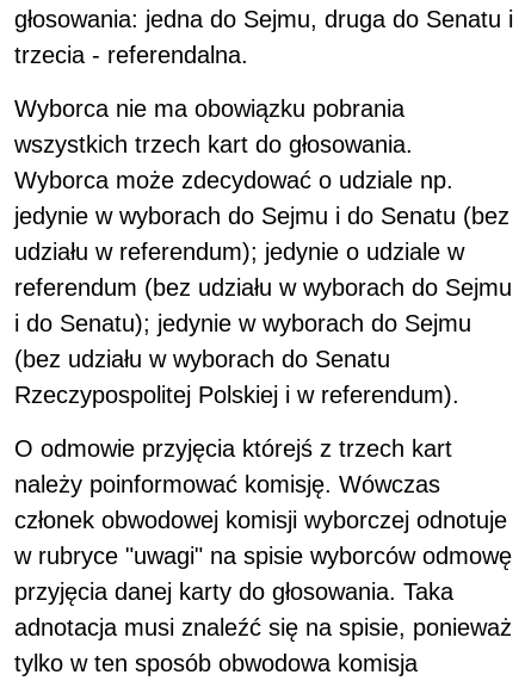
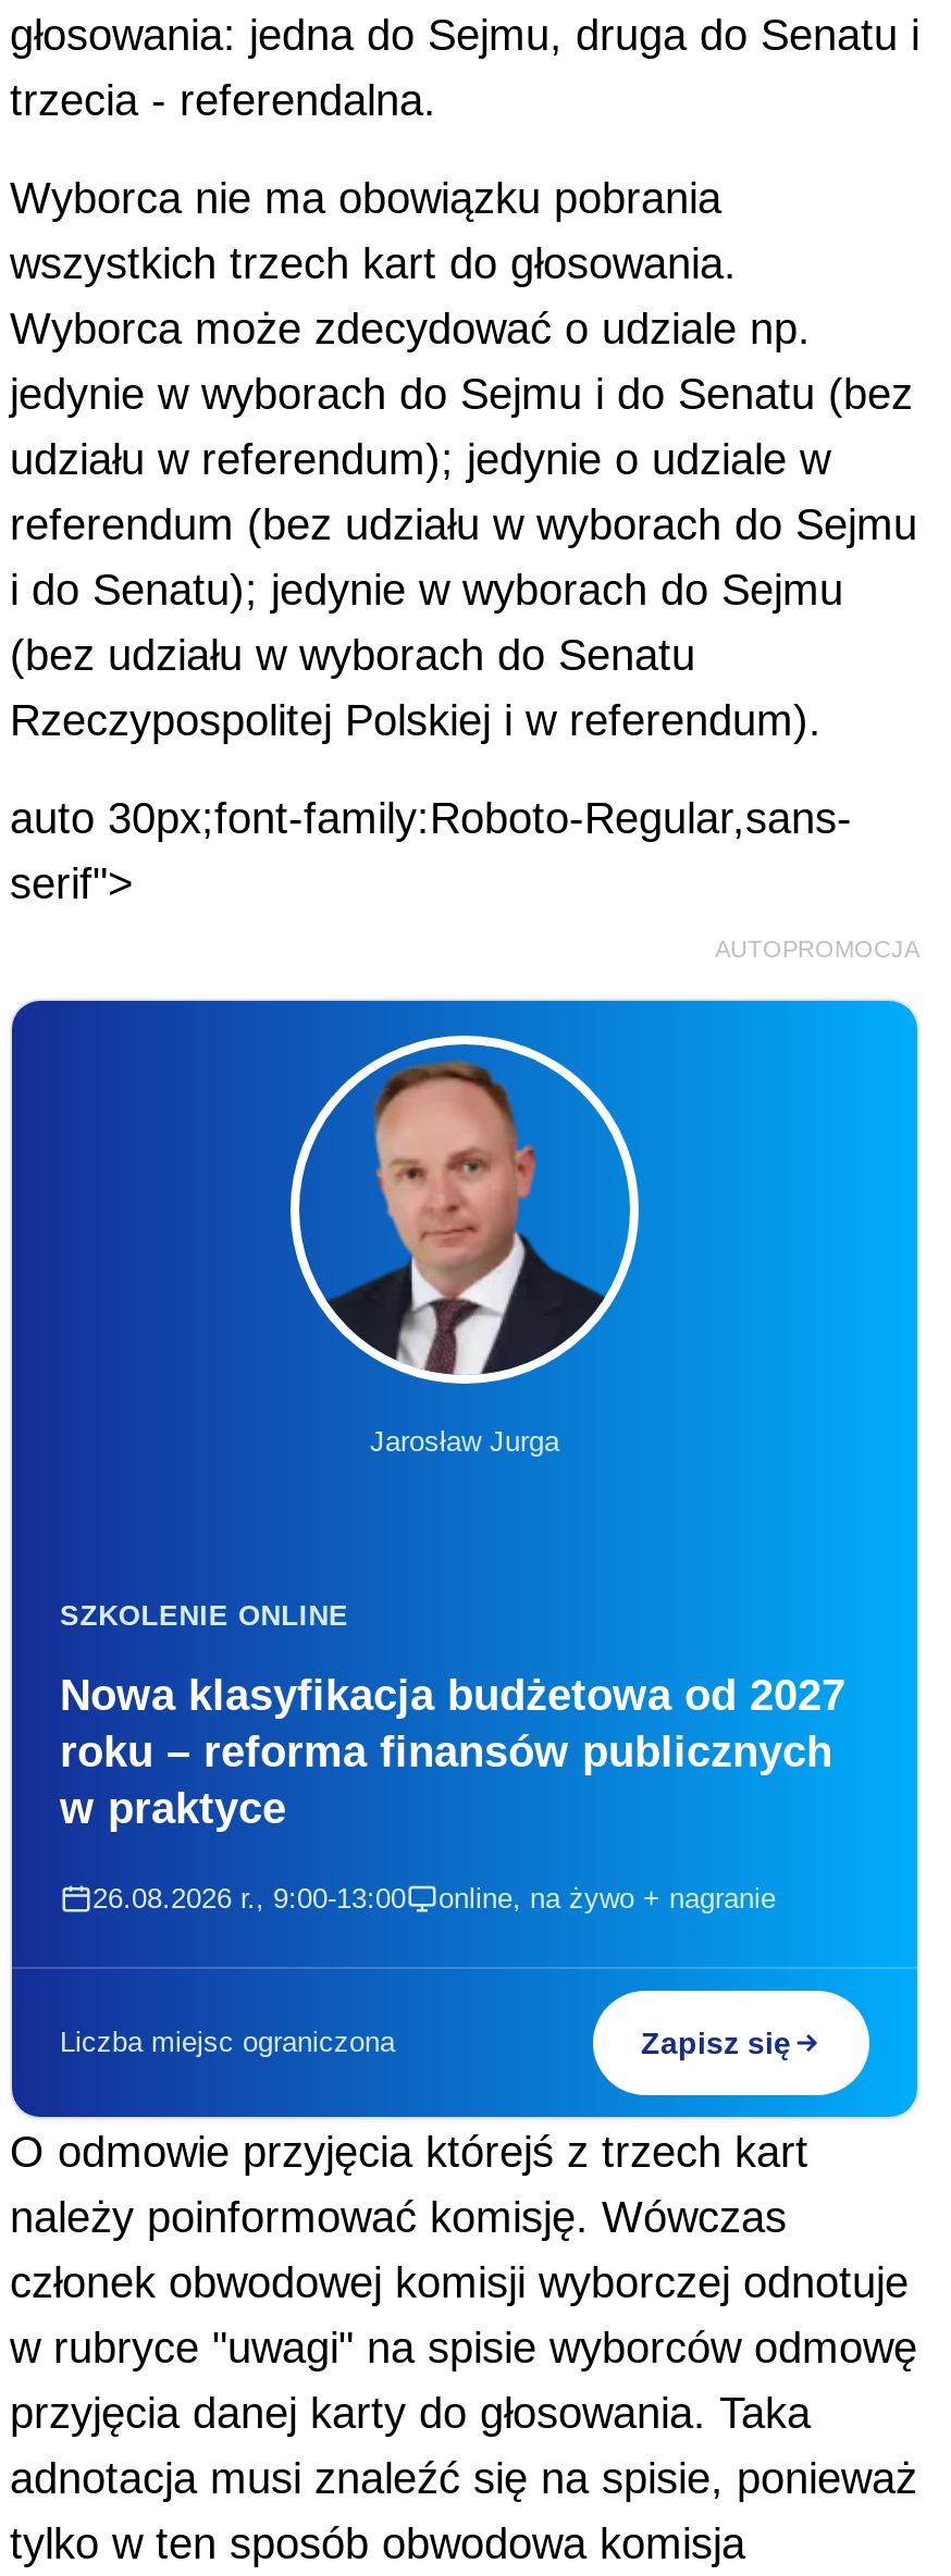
+ auto 30px;font-family:Roboto-Regular,sans-
+ serif">
+ AUTOPROMOCJA

+ [image]
+ Jarosław Jurga

+ SZKOLENIE ONLINE
+ Nowa klasyfikacja budżetowa od 2027
+ roku – reforma finansów publicznych
+ w praktyce
+ 26.08.2026 r., 9:00-13:00
+ online, na żywo + nagranie

+ Liczba miejsc ograniczona
+ Zapisz się
